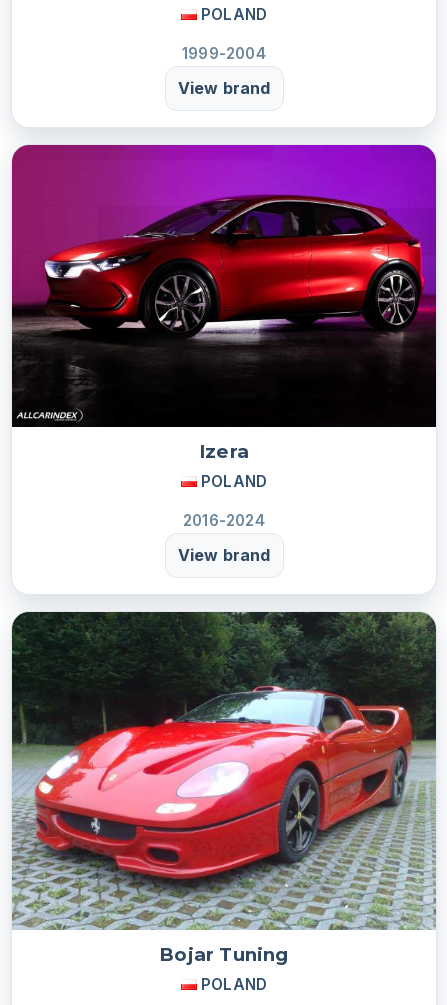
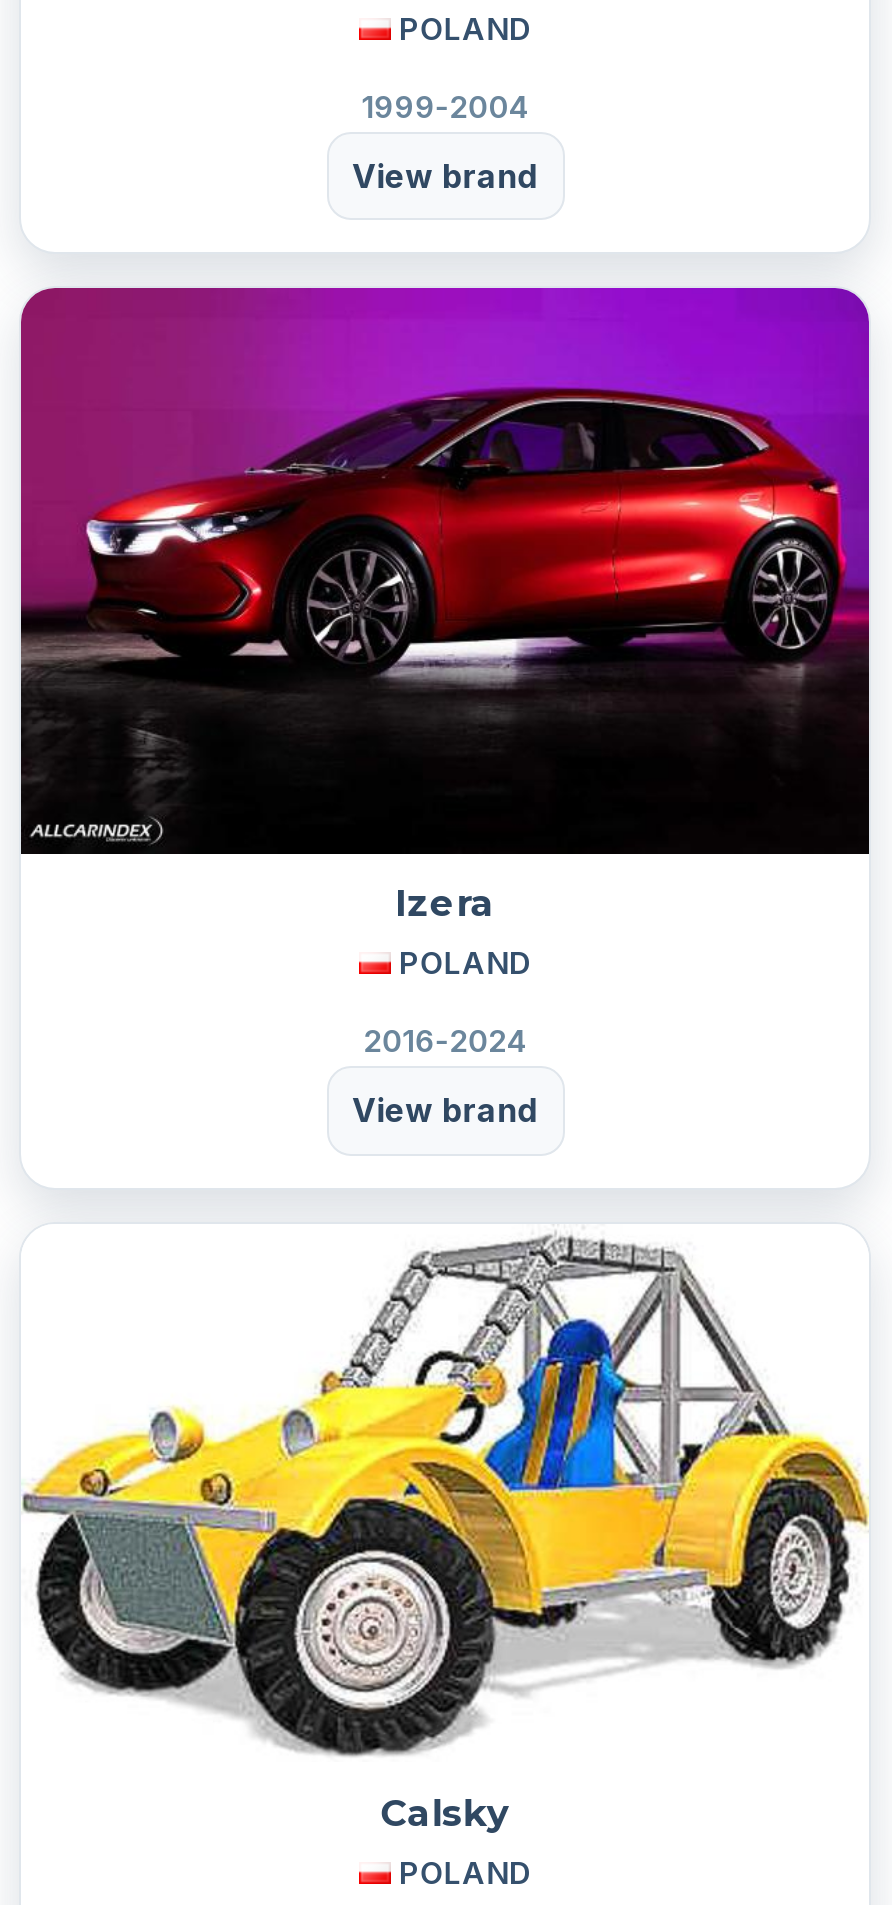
- [image]
- Bojar Tuning
+ [image]
+ Calsky
